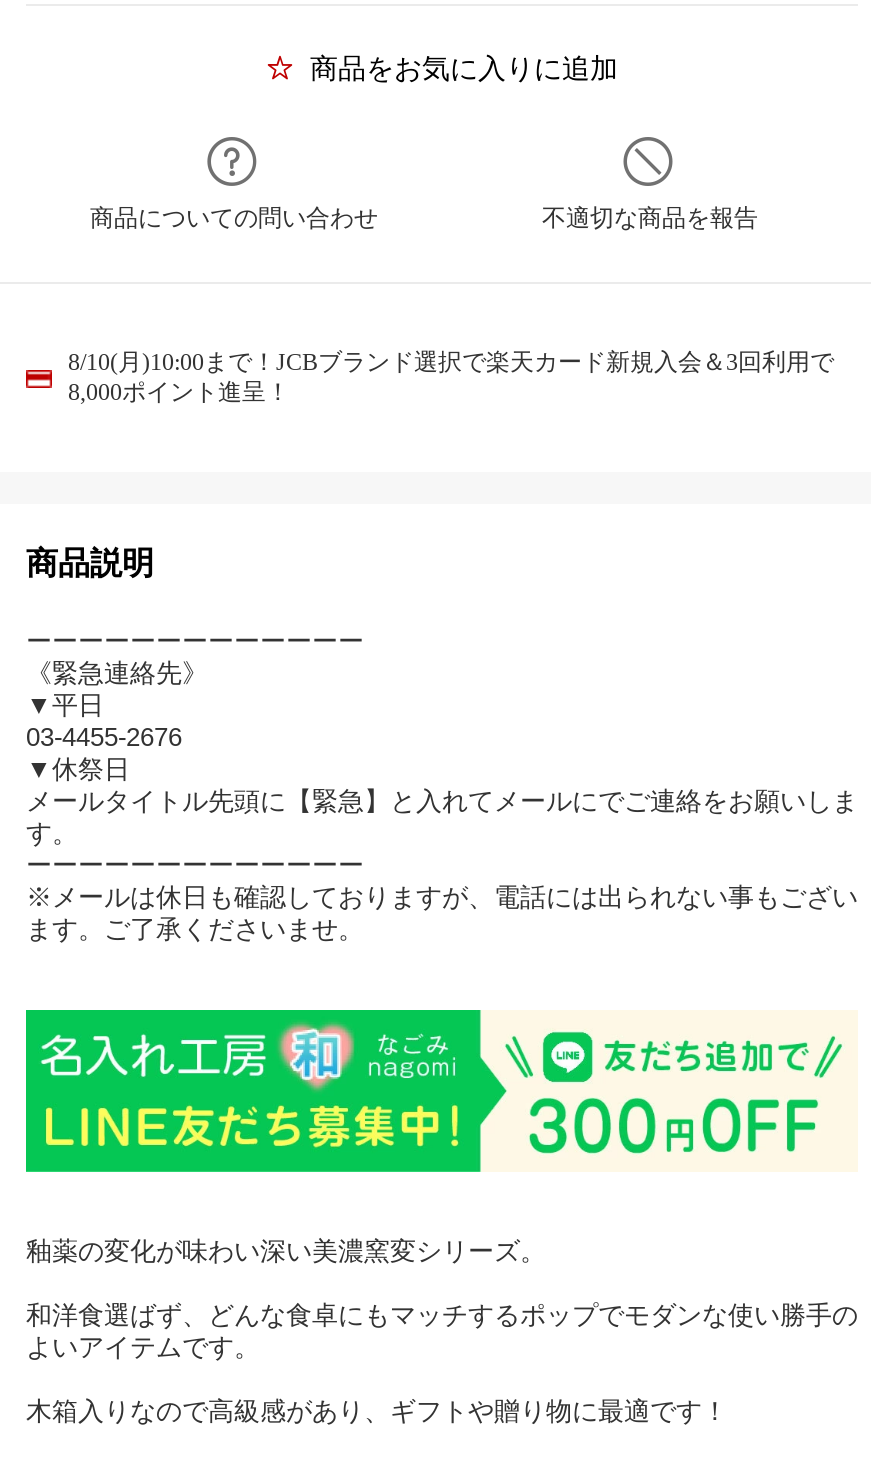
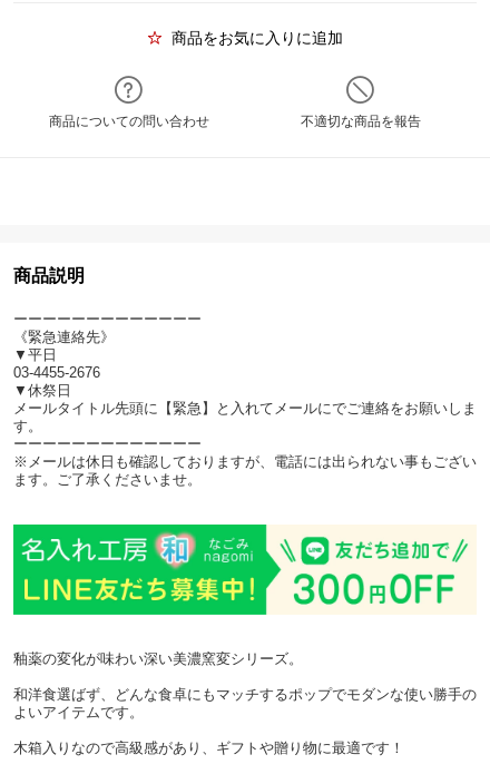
- 8/10(月)10:00まで！JCBブランド選択で楽天カード新規入会＆3回利用で
- 8,000ポイント進呈！
